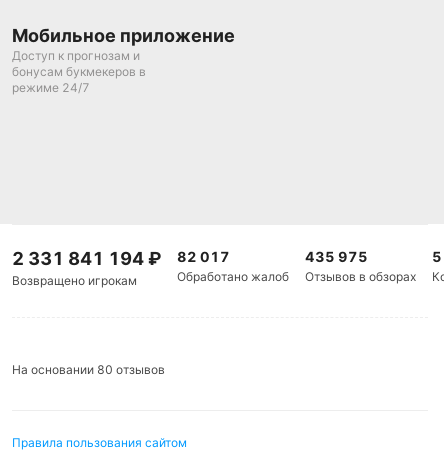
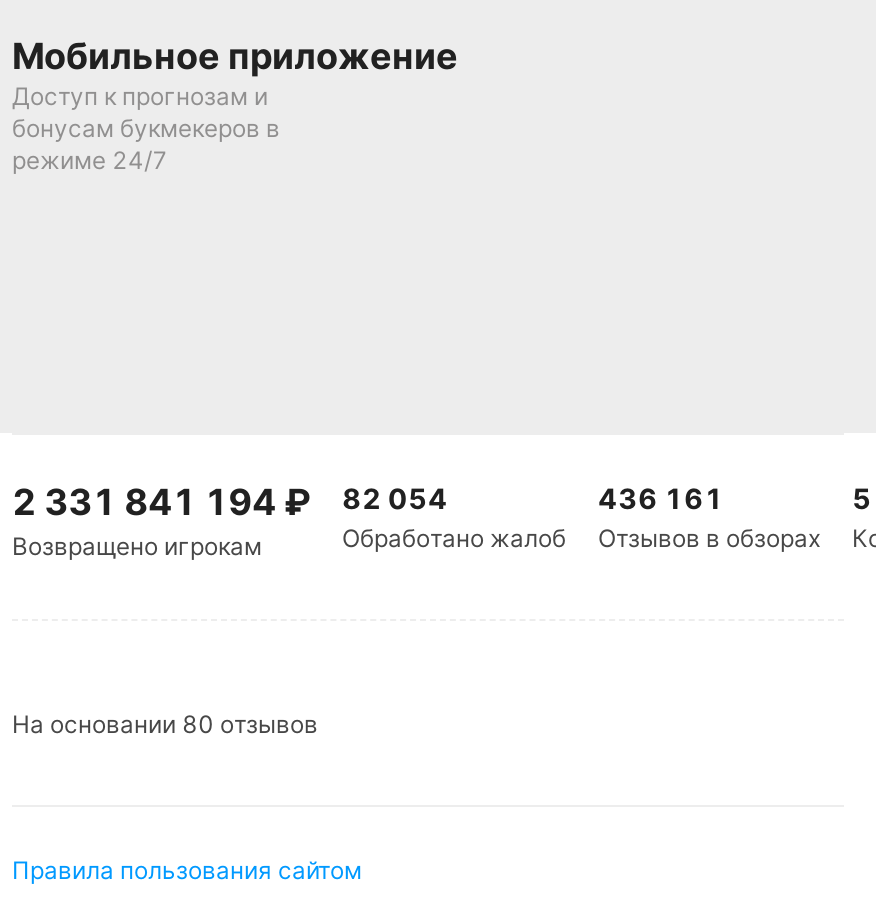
- 2 331 841 194 ₽ 82 017
+ 2 331 841 194 ₽ 82 054

- 435 975
+ 436 161
